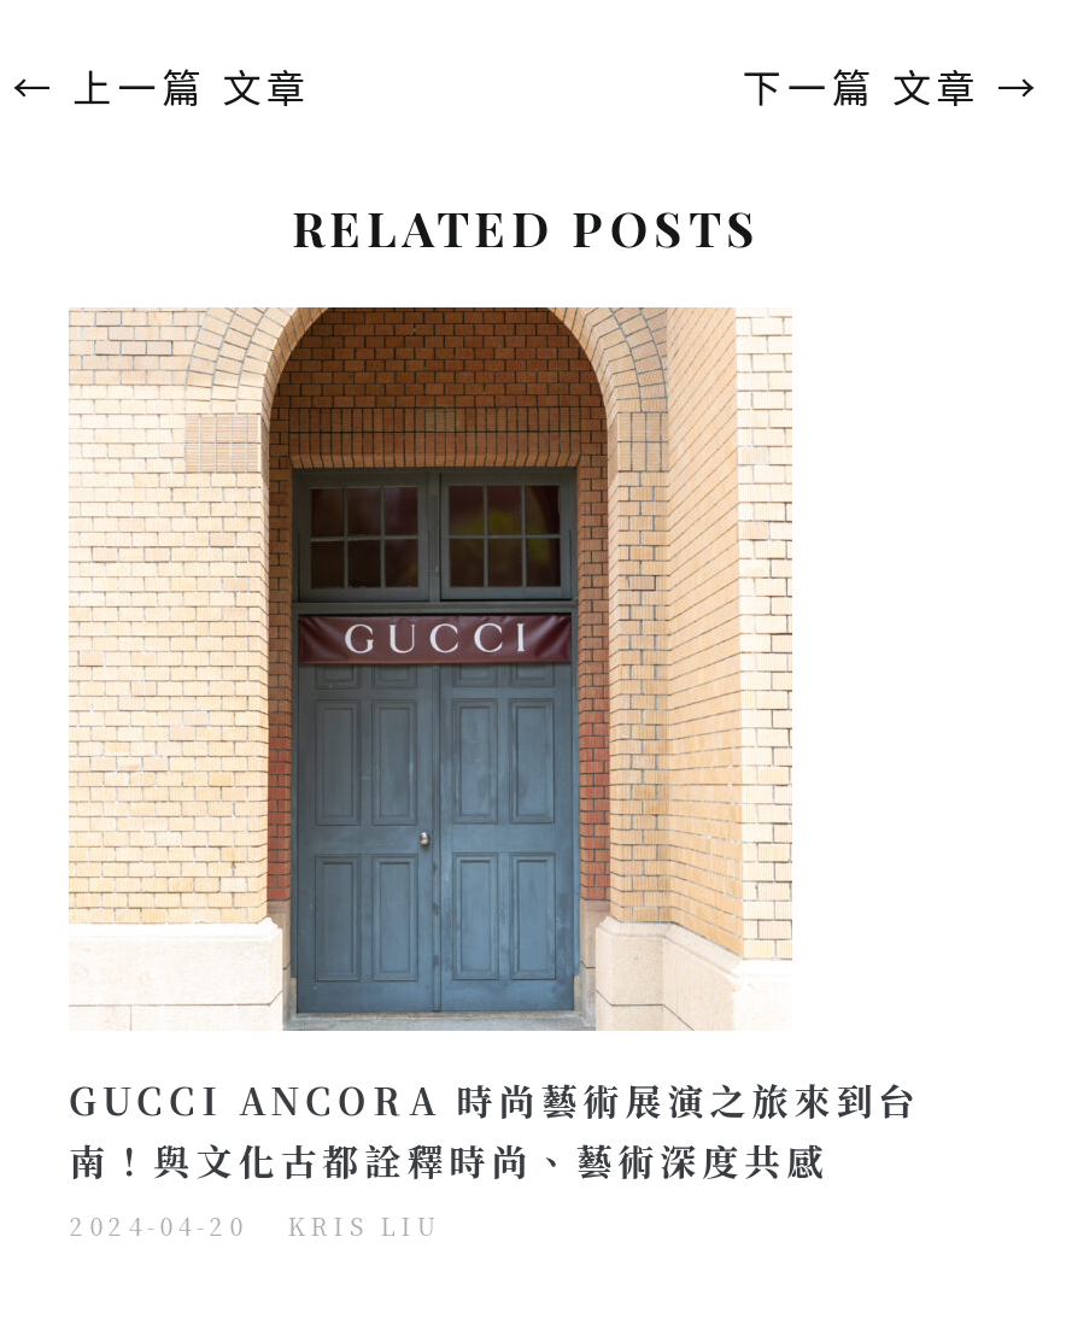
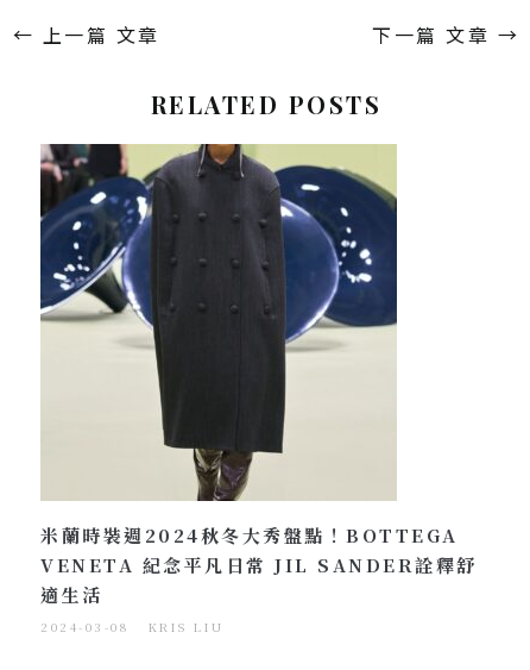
- [image]
- GUCCI ANCORA 時尚藝術展演之旅來到台
- 南！與文化古都詮釋時尚、藝術深度共感
- 2024-04-20
+ [image]
+ 米蘭時裝週2024秋冬大秀盤點！BOTTEGA
+ VENETA 紀念平凡日常 JIL SANDER詮釋舒
+ 適生活
+ 2024-03-08
